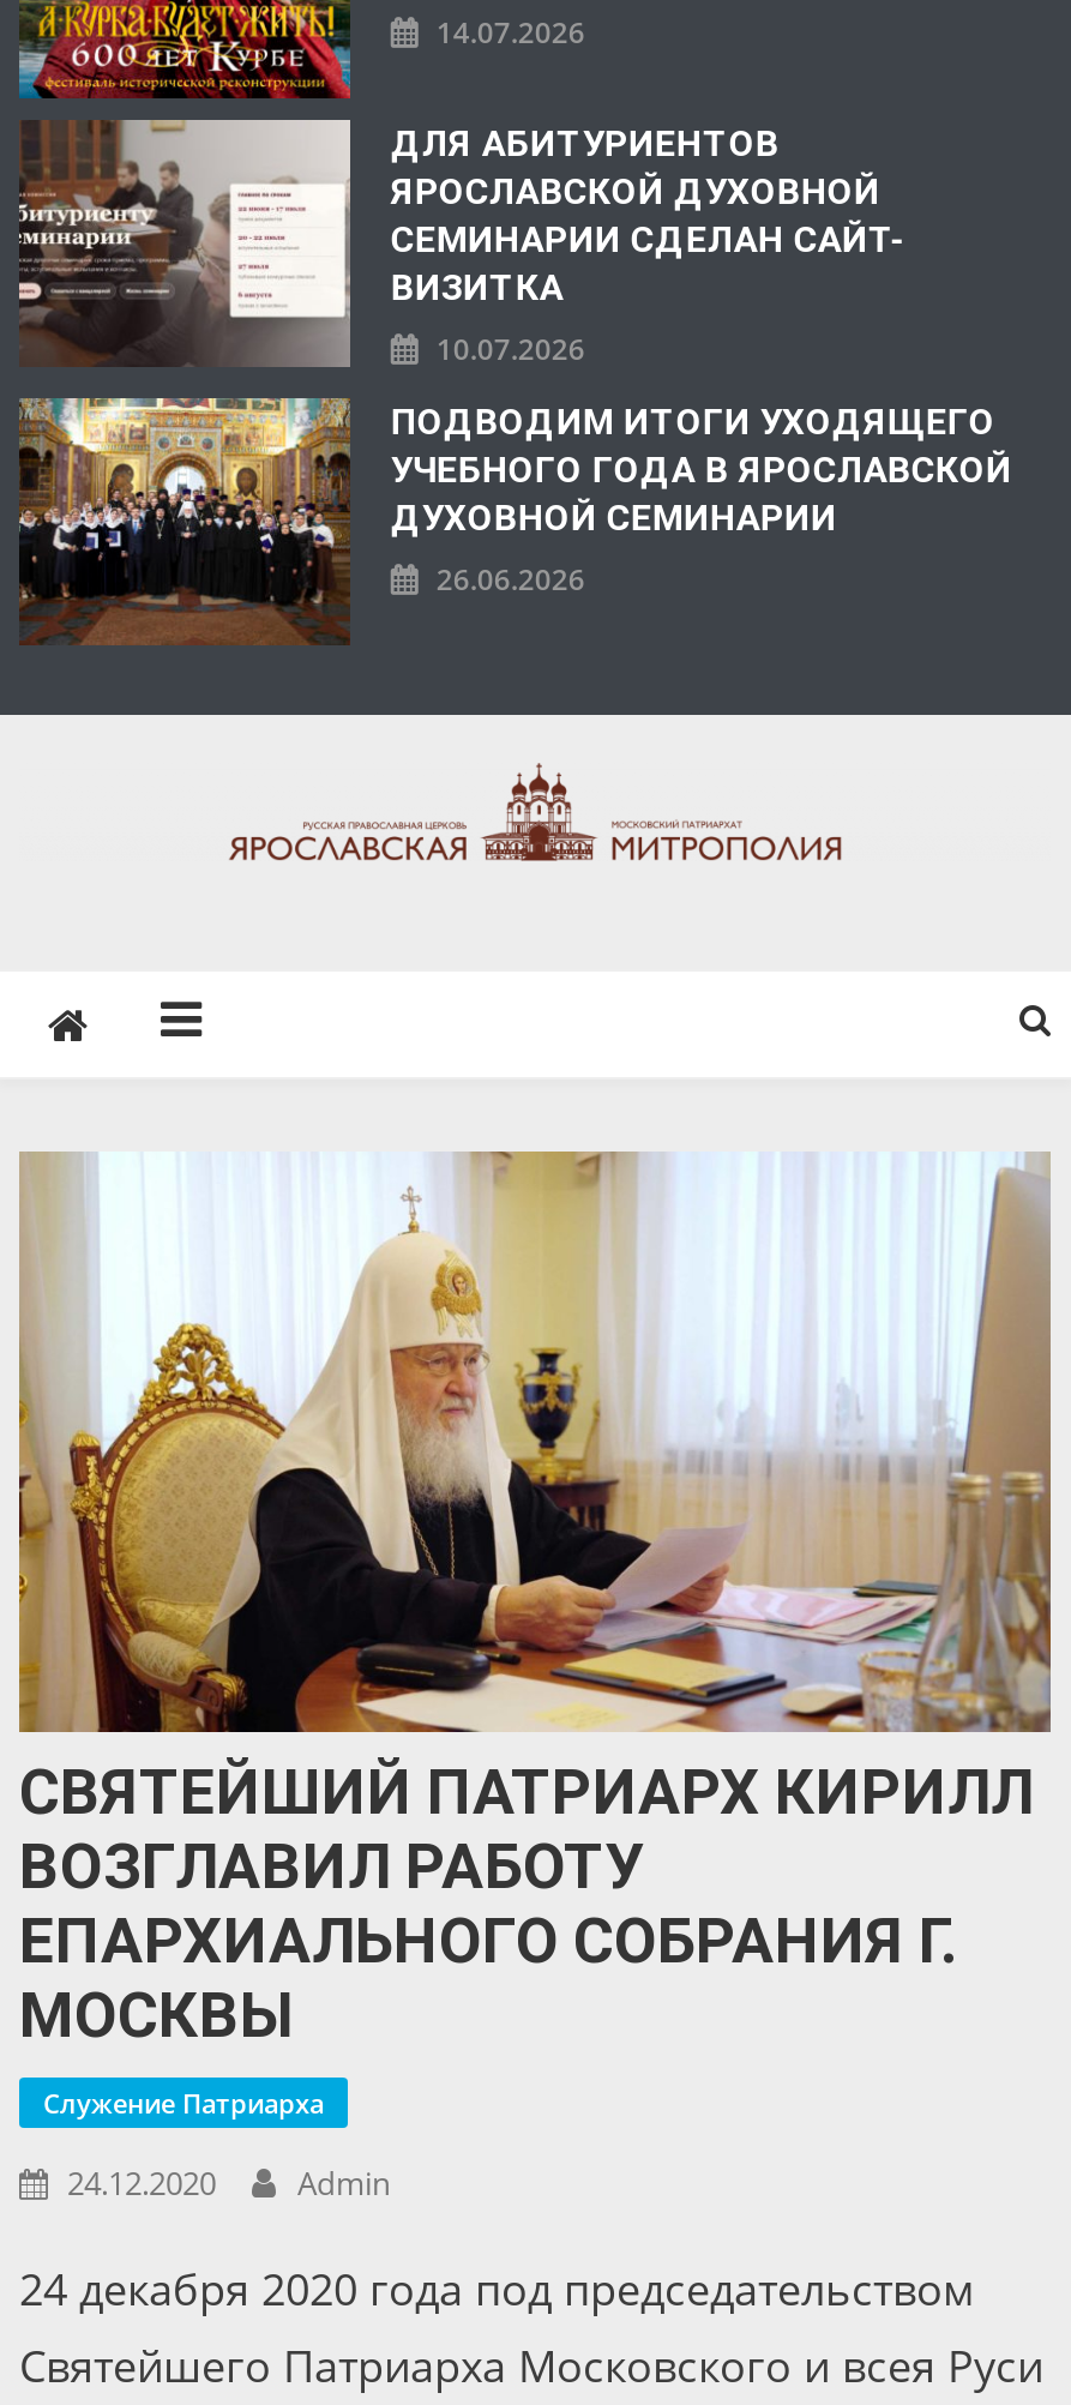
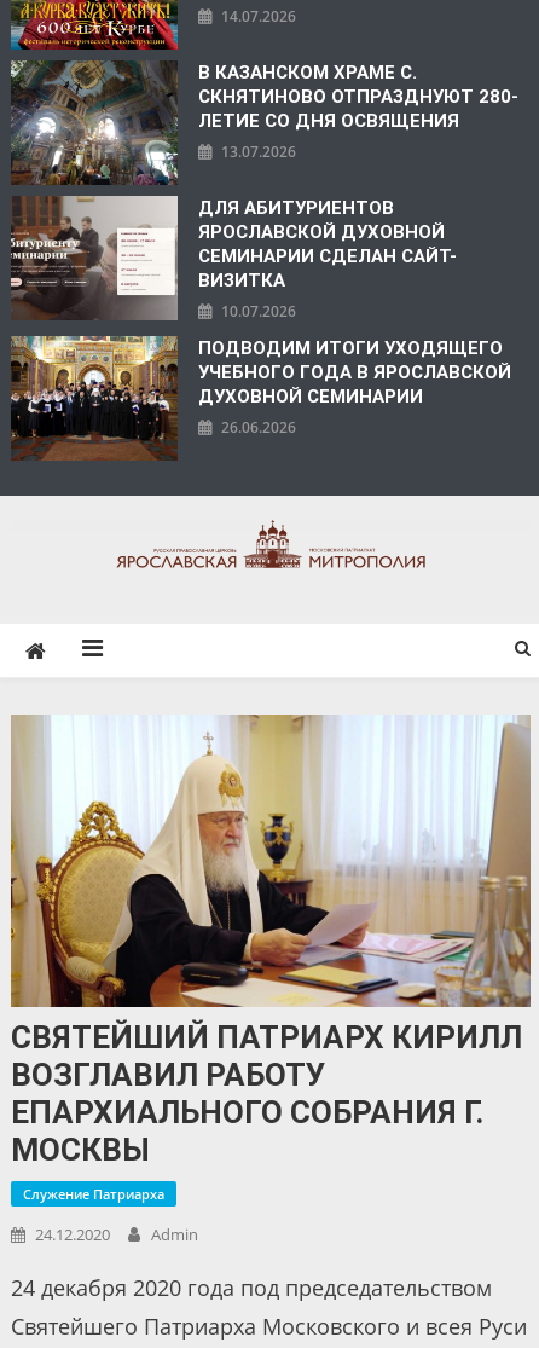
+ [image]
+ В КАЗАНСКОМ ХРАМЕ С.
+ СКНЯТИНОВО ОТПРАЗДНУЮТ 280-
+ ЛЕТИЕ СО ДНЯ ОСВЯЩЕНИЯ
+ 13.07.2026
